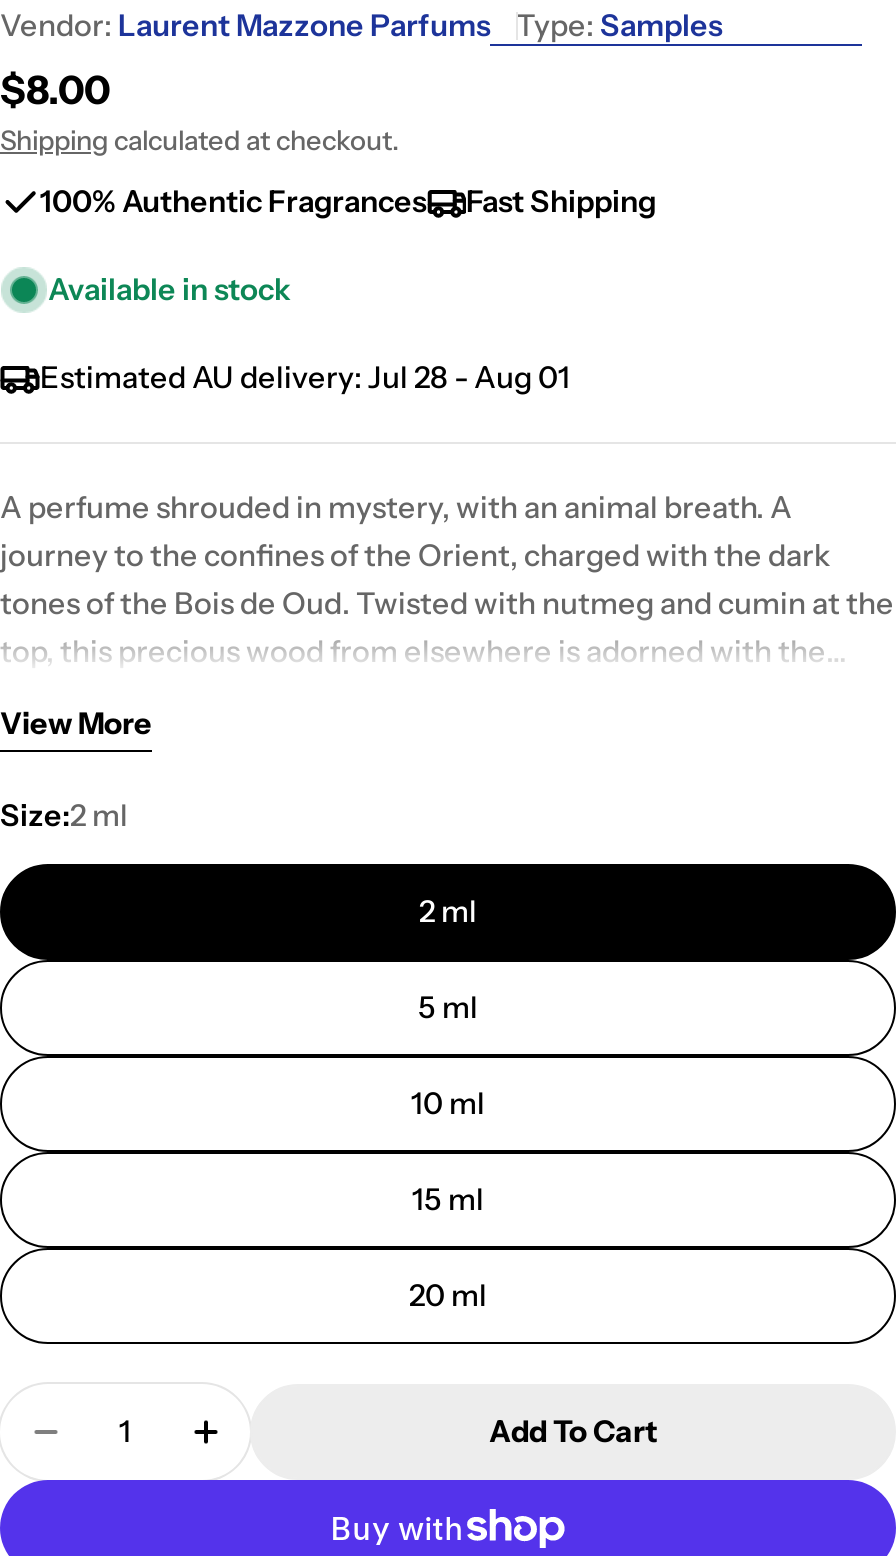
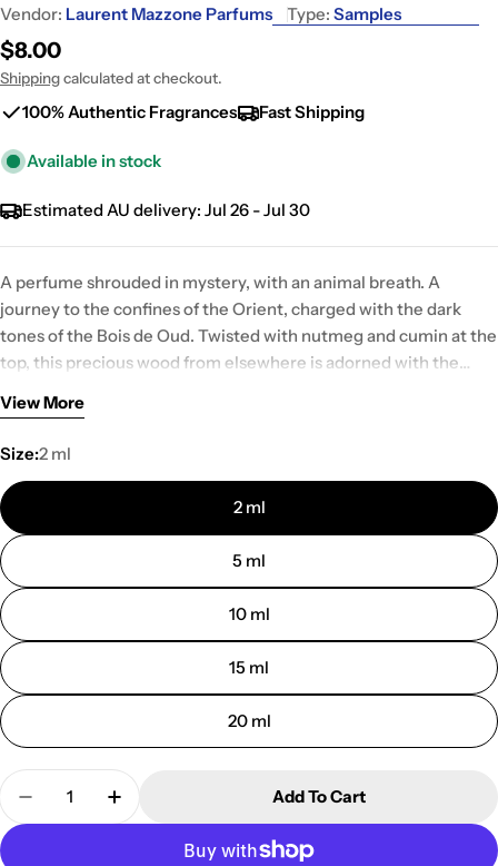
- Estimated AU delivery: Jul 28 - Aug 01
+ Estimated AU delivery: Jul 26 - Jul 30
